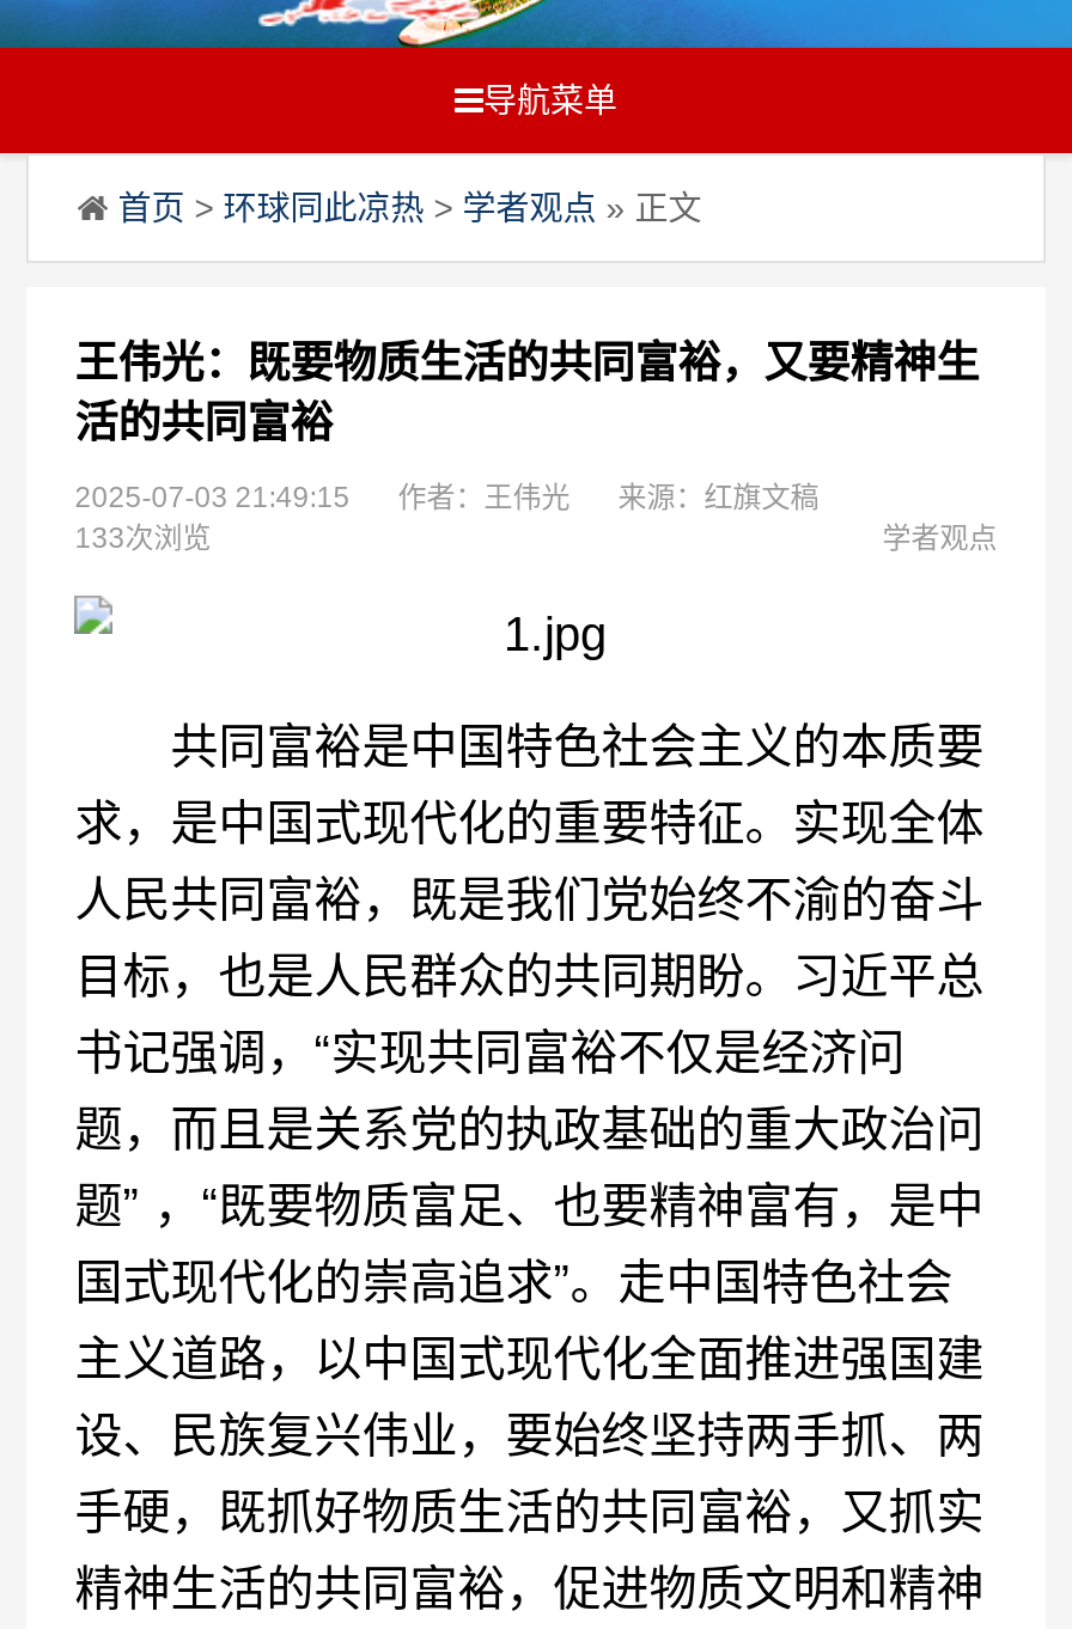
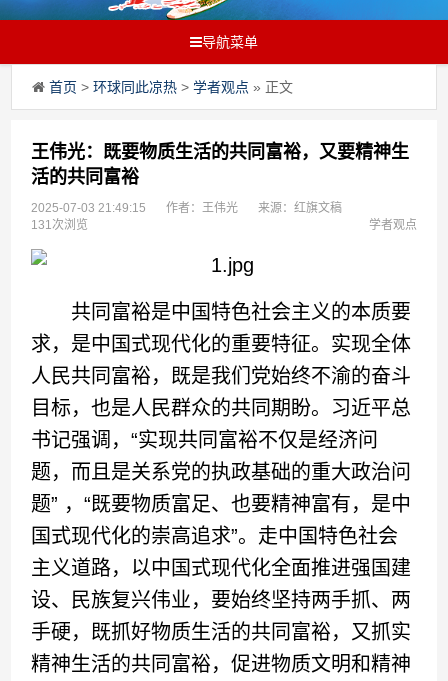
- 133次浏览
+ 131次浏览
